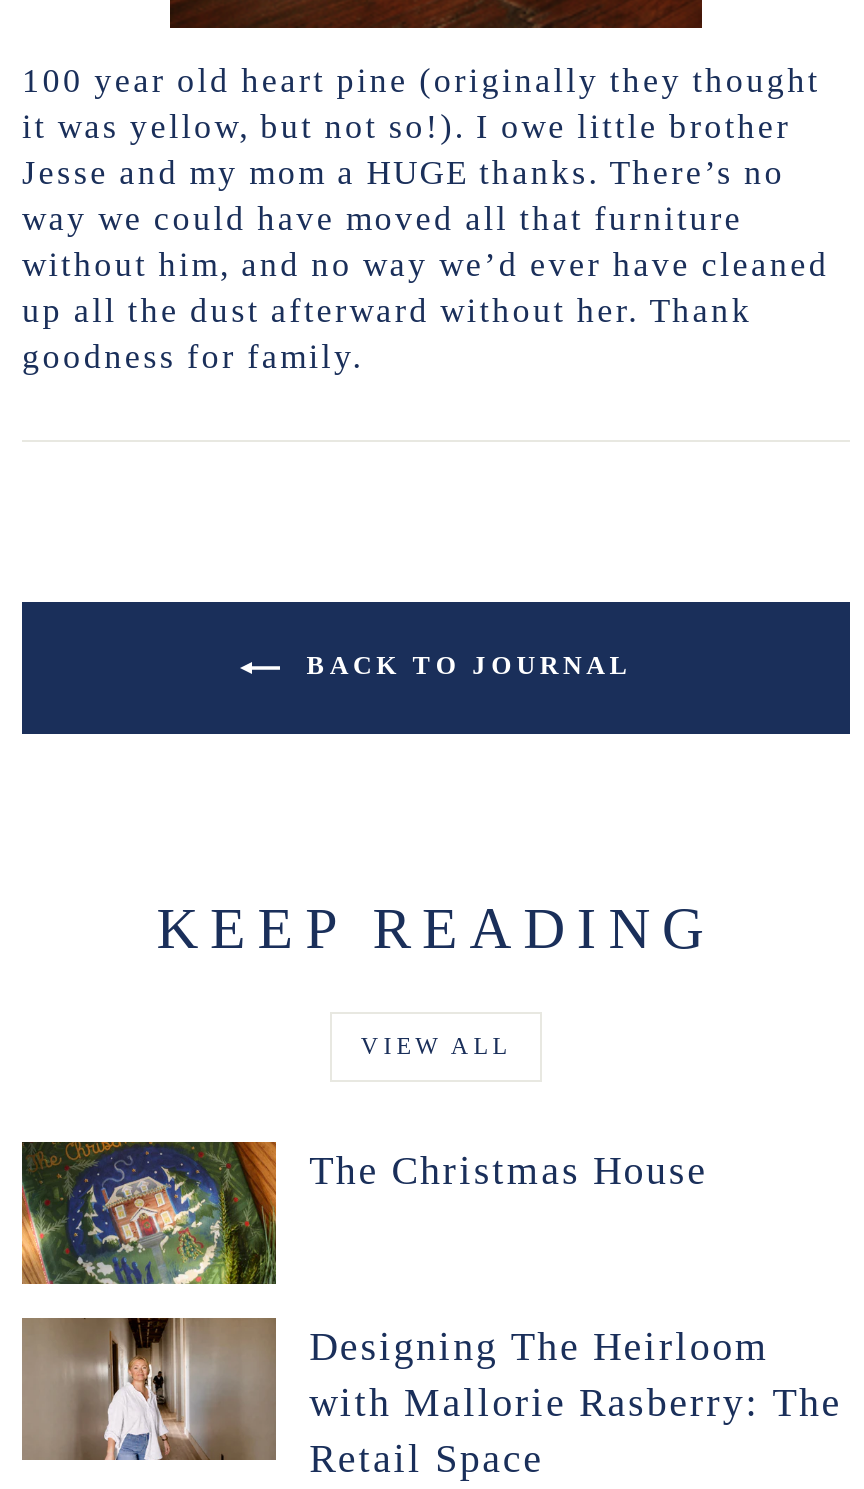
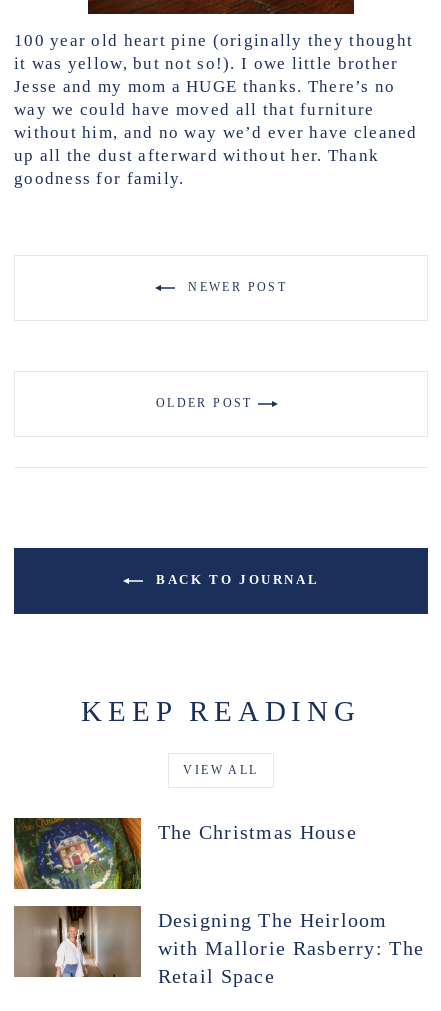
+ OLDER POST

+ NEWER POST
